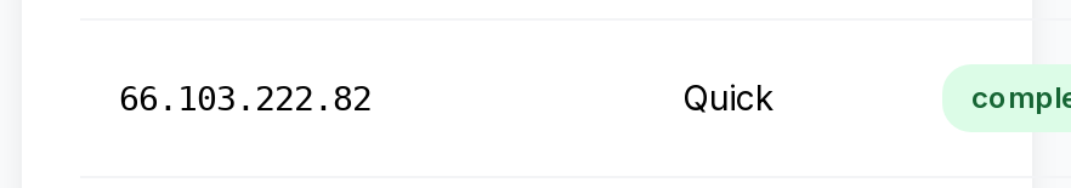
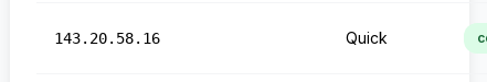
- 66.103.222.82
+ 143.20.58.16
